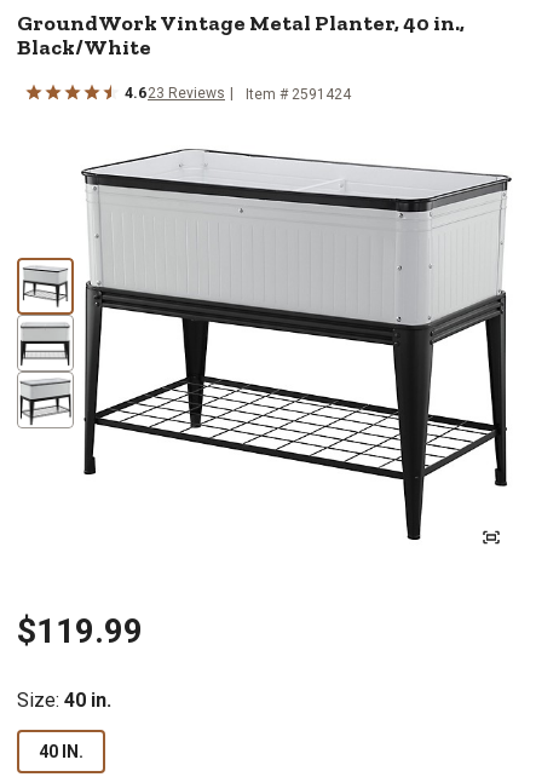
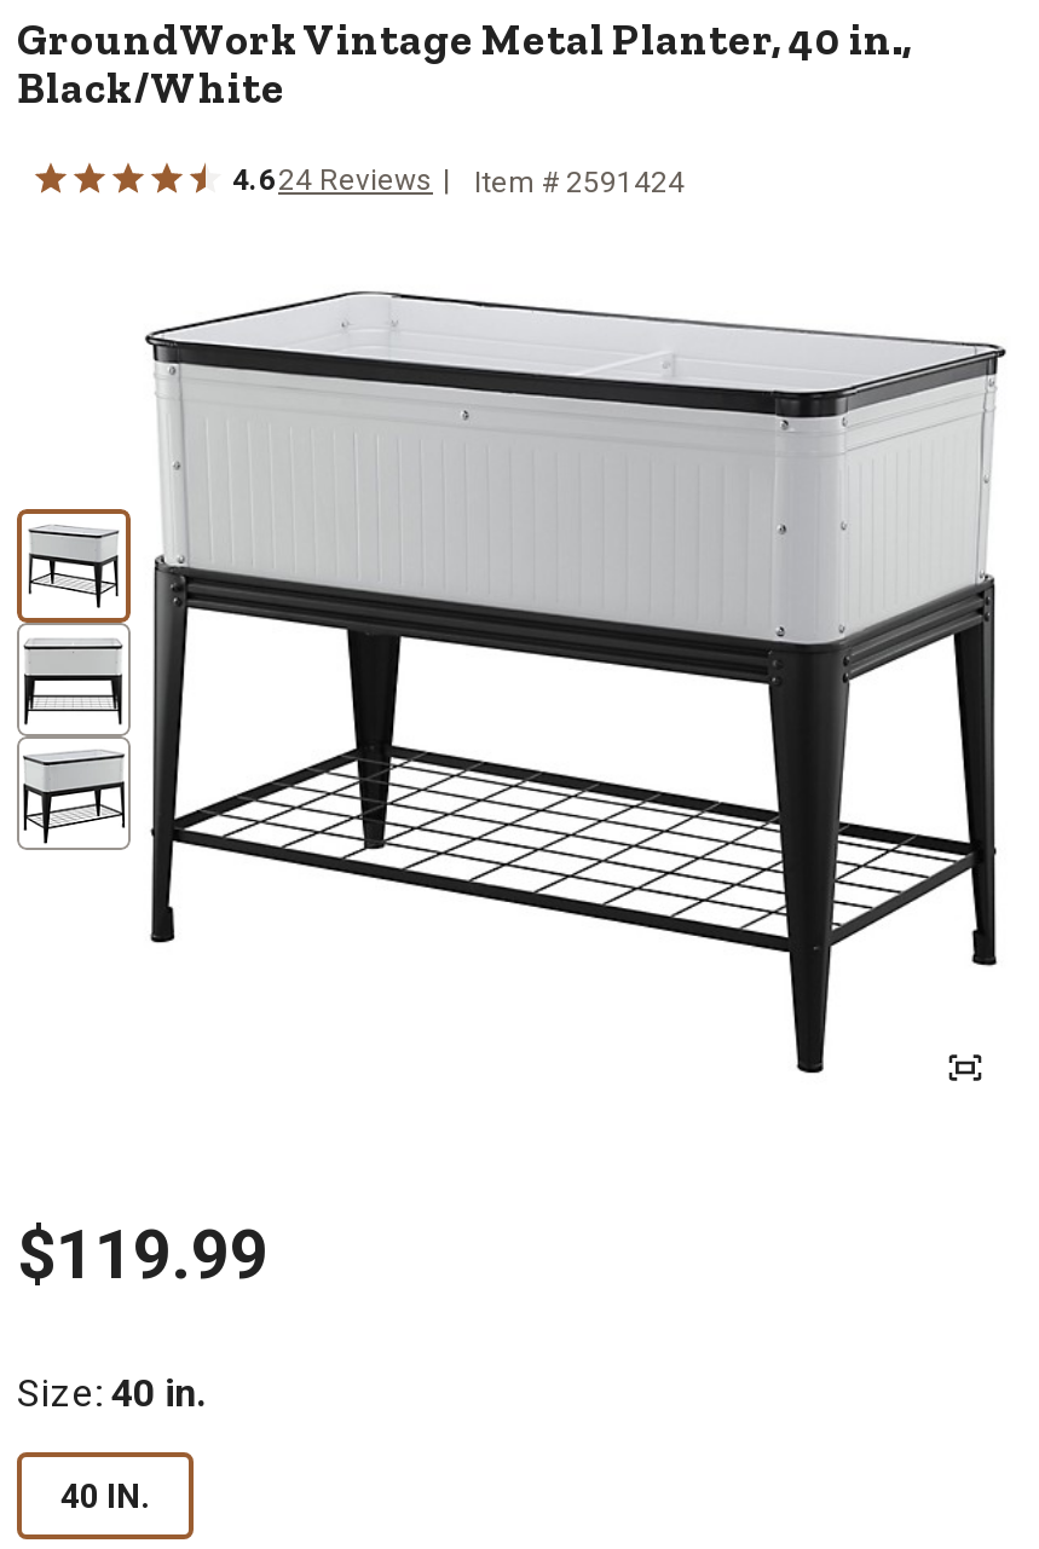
- 4.623 Reviews Item #2591424
+ 4.624 Reviews Item #2591424
